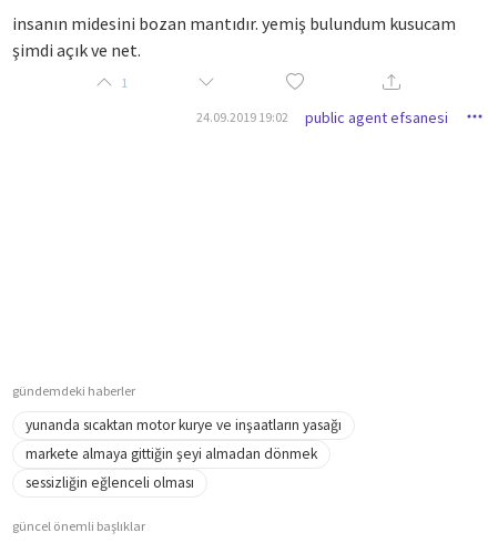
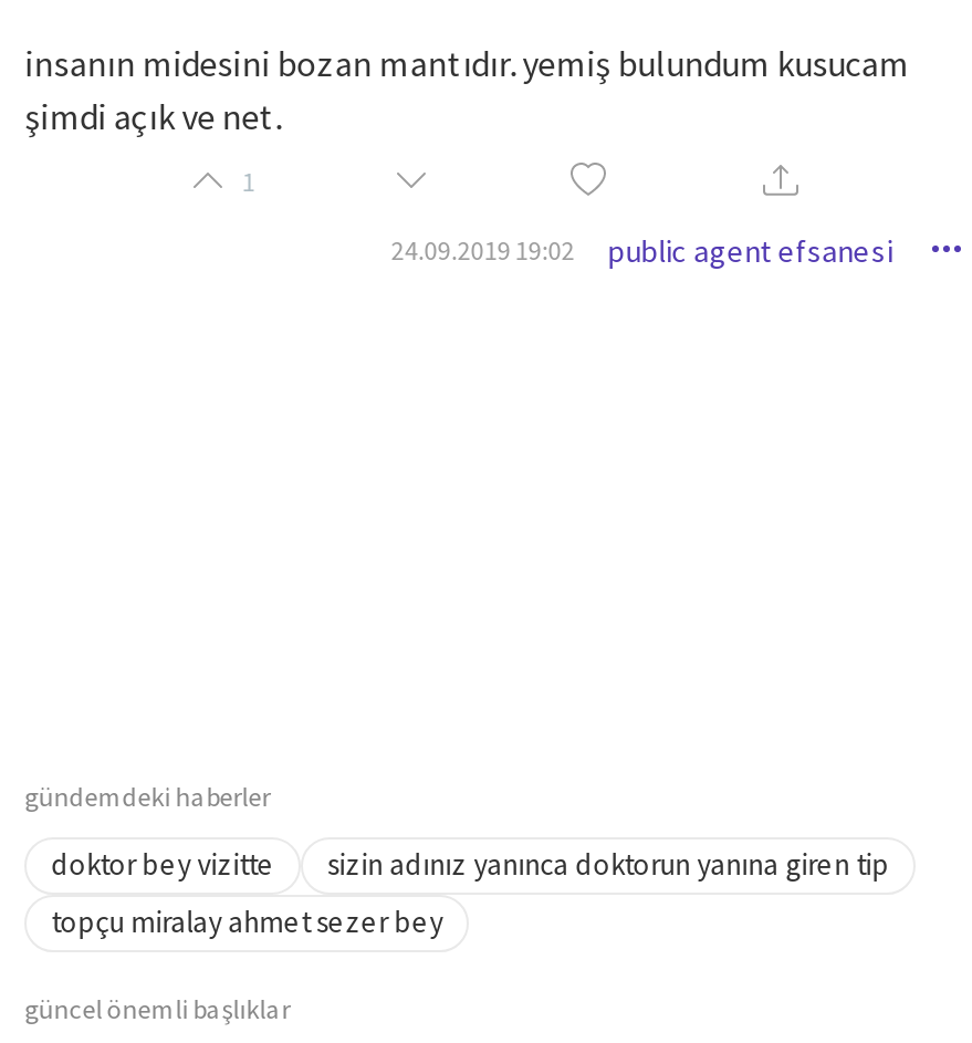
- yunanda sıcaktan motor kurye ve inşaatların yasağı
- markete almaya gittiğin şeyi almadan dönmek
- sessizliğin eğlenceli olması
+ doktor bey vizitte
+ sizin adınız yanınca doktorun yanına giren tip
+ topçu miralay ahmet sezer bey
